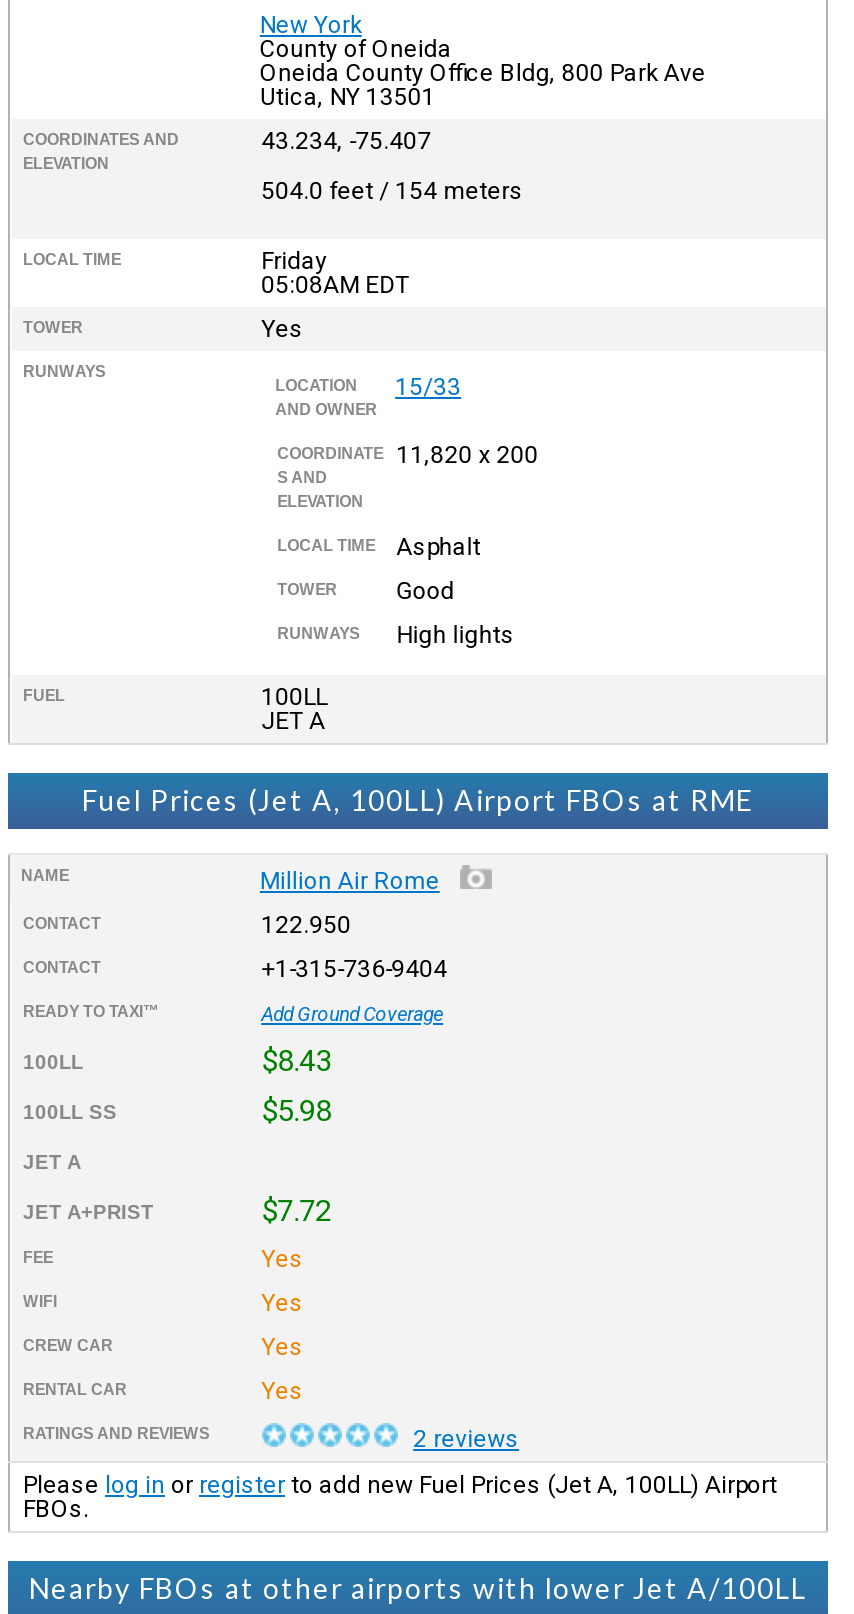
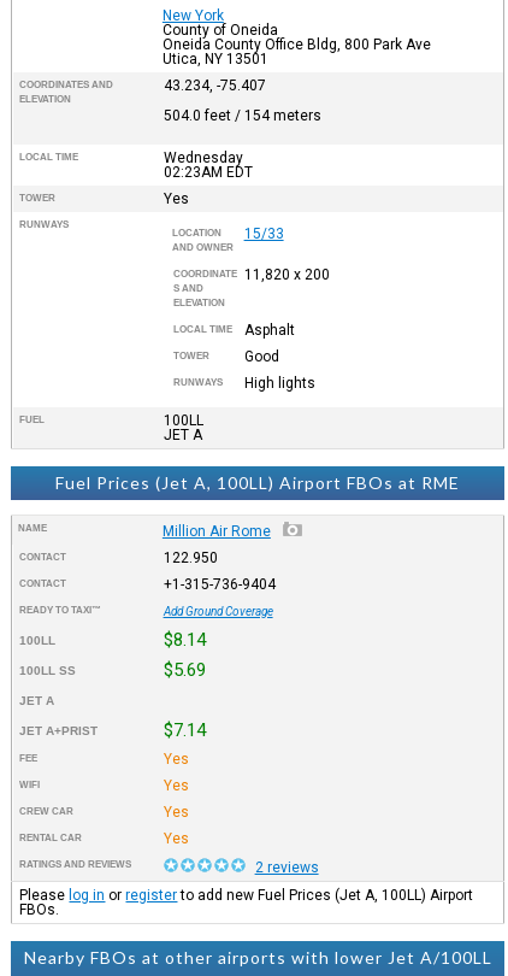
- Friday
- 05:08AM EDT
+ Wednesday
+ 02:23AM EDT

- $8.43
+ $8.14

- $5.98
+ $5.69

- $7.72
+ $7.14
